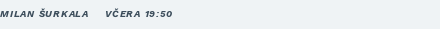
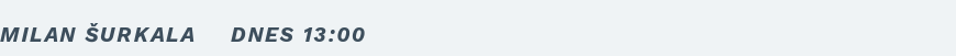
- MILAN ŠURKALA VČERA 19:50
+ MILAN ŠURKALA DNES 13:00
